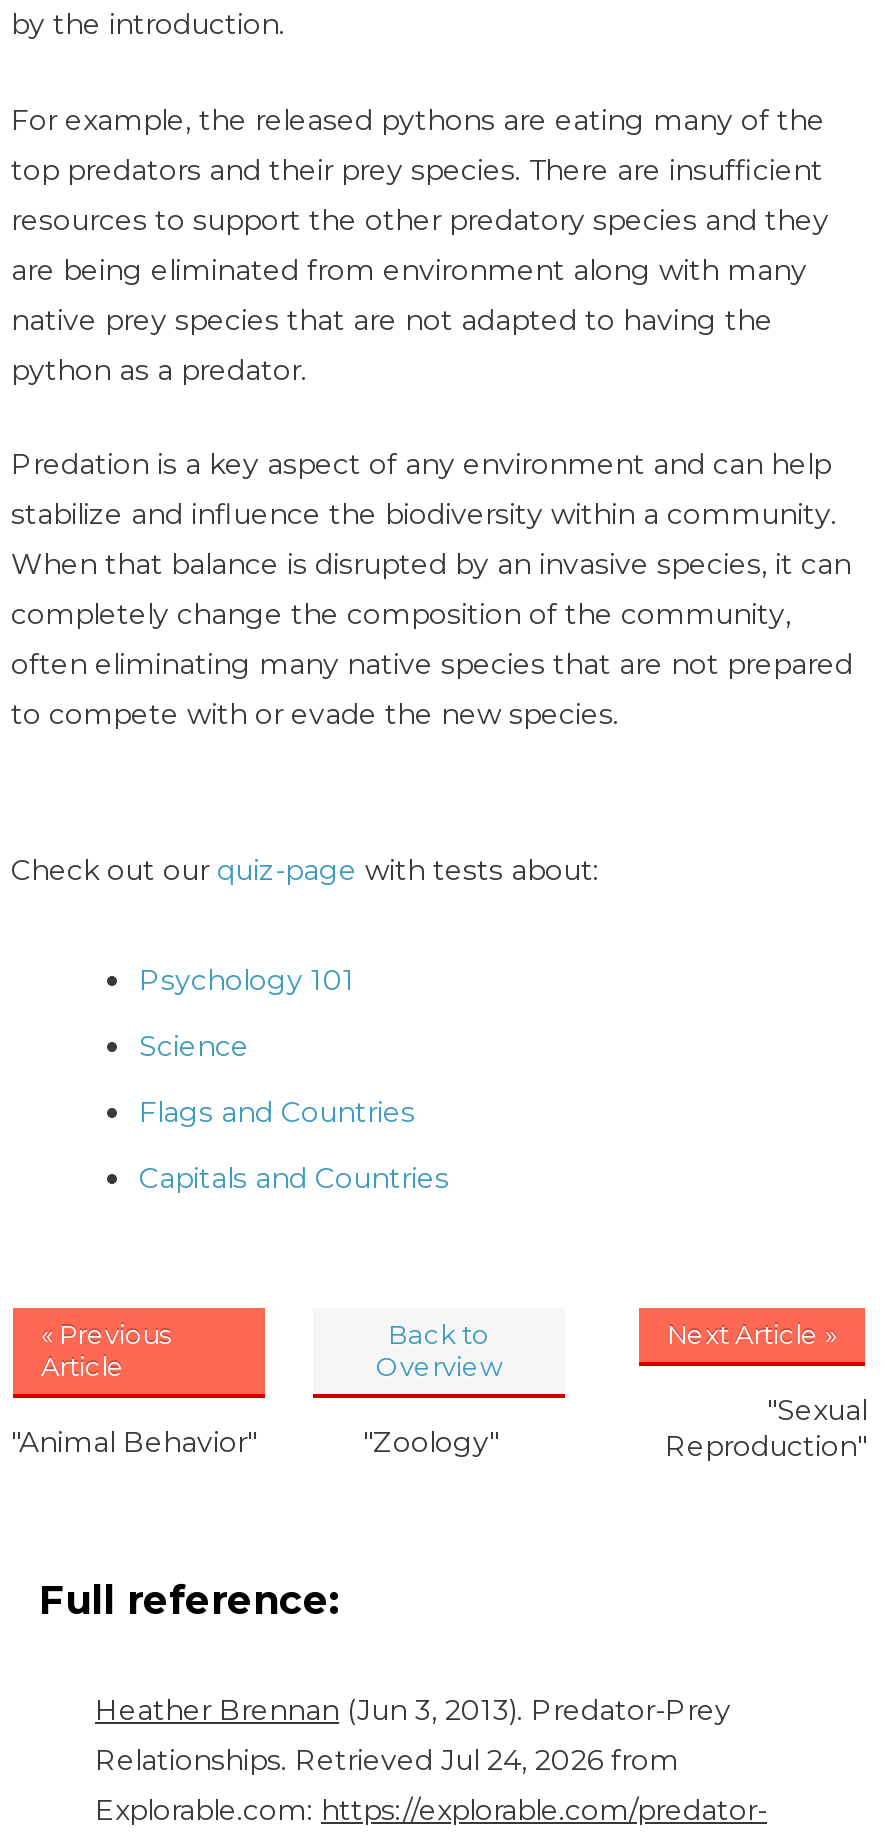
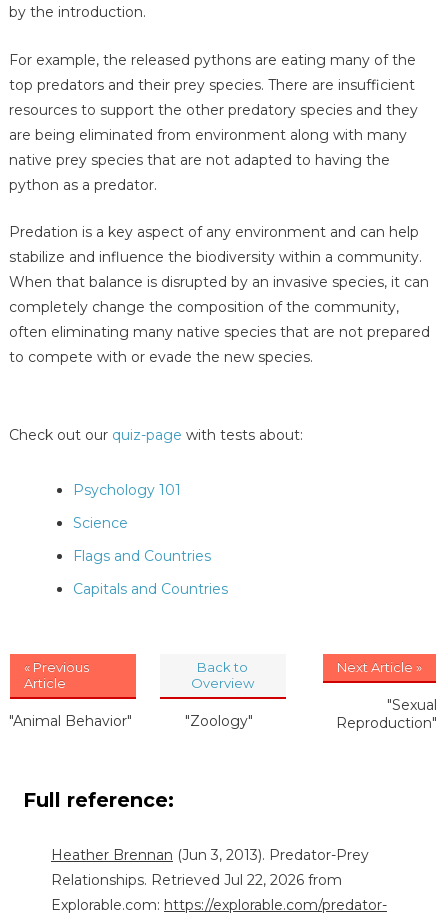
- Relationships. Retrieved Jul 24, 2026 from
+ Relationships. Retrieved Jul 22, 2026 from
